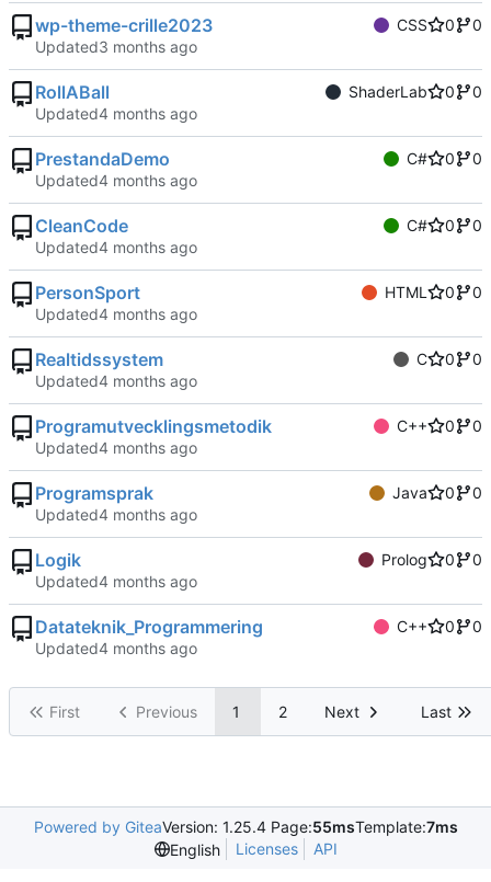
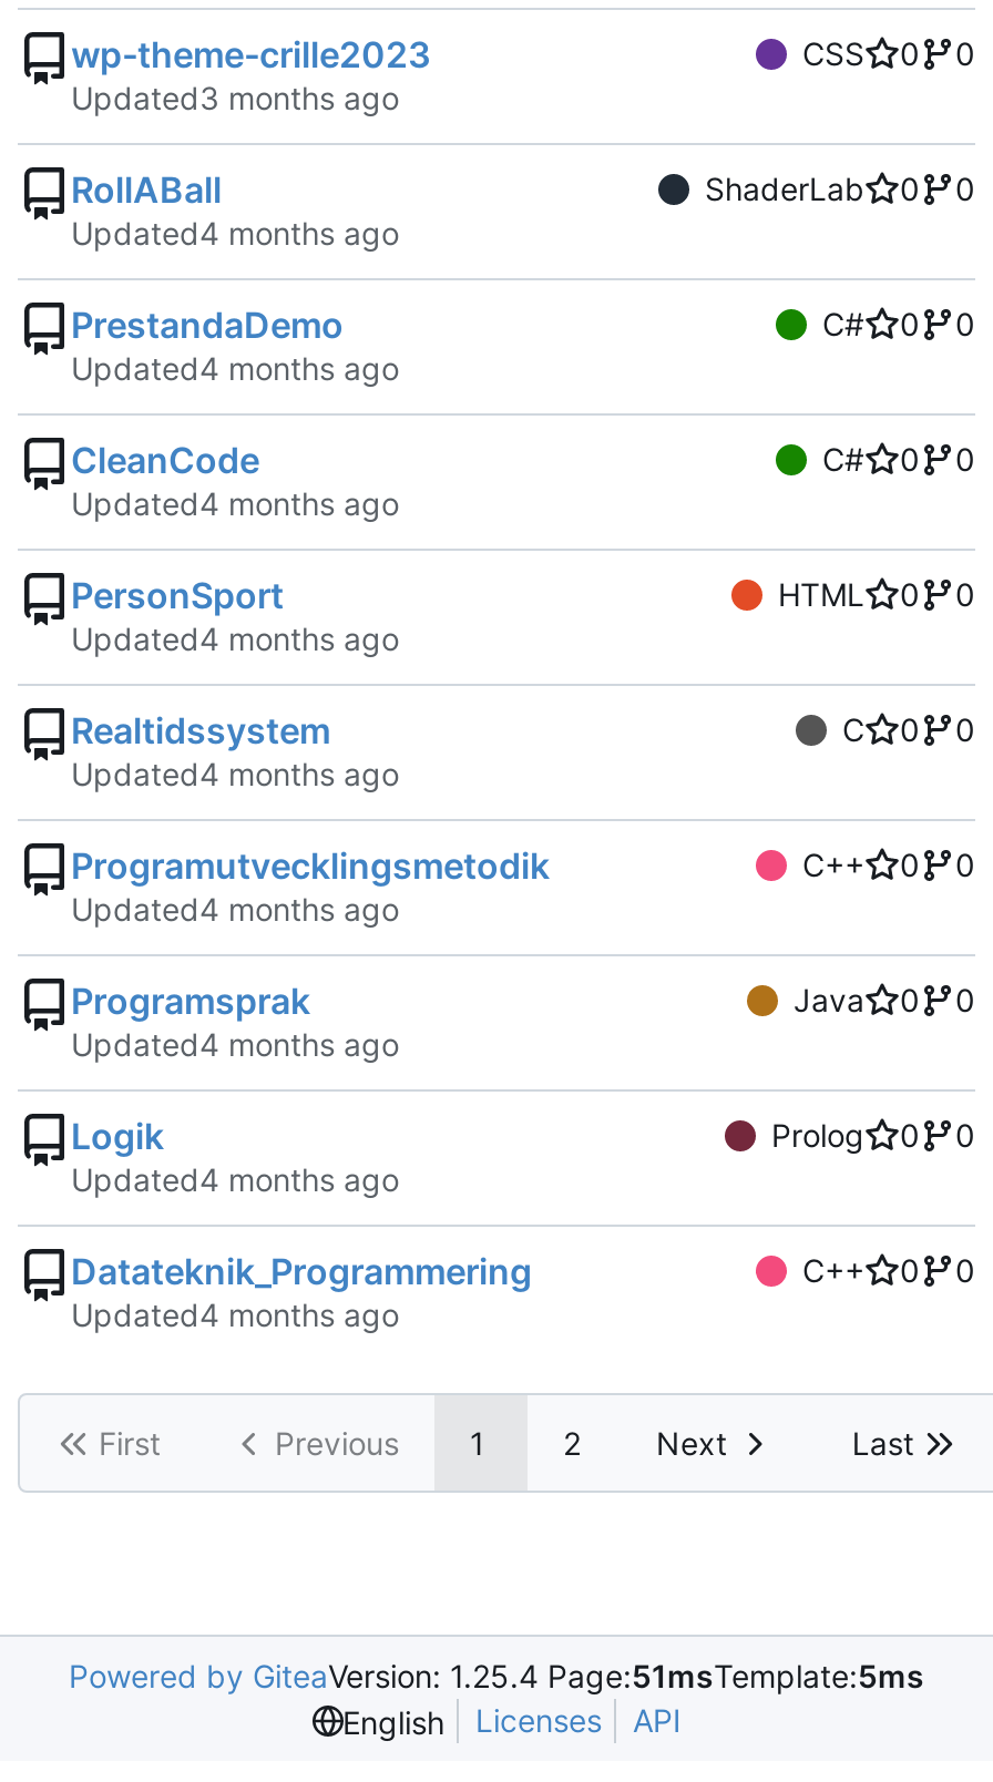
- Powered by GiteaVersion: 1.25.4 Page:55msTemplate:7ms
+ Powered by GiteaVersion: 1.25.4 Page:51msTemplate:5ms
